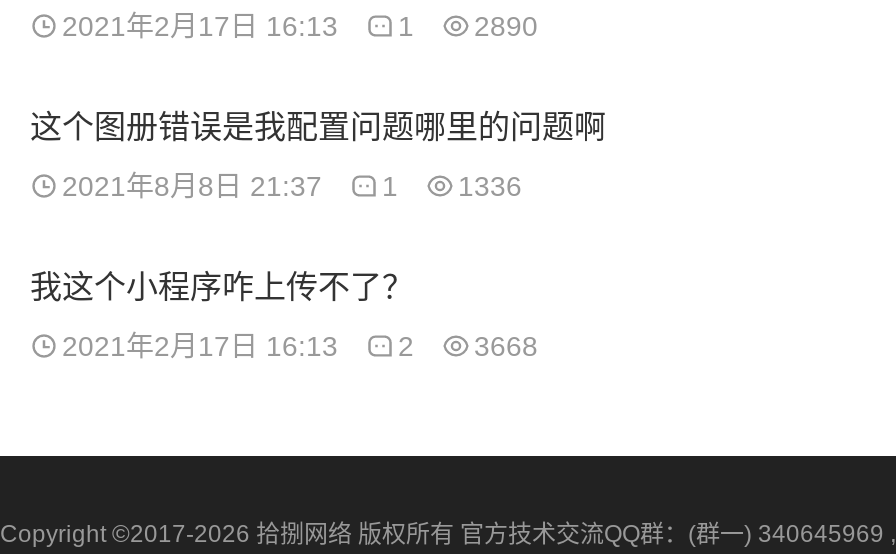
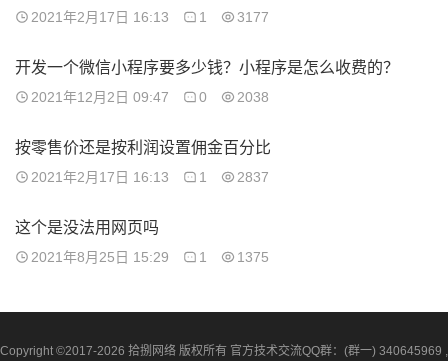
- 2021年2月17日 16:13 1 2890
+ 2021年2月17日 16:13 1 3177

- 这个图册错误是我配置问题哪里的问题啊
+ 开发一个微信小程序要多少钱？小程序是怎么收费的？

- 2021年8月8日 21:37
- 1
- 1336
+ 2021年12月2日 09:47
+ 0
+ 2038

- 我这个小程序咋上传不了？
+ 按零售价还是按利润设置佣金百分比

- 2
- 3668
+ 1
+ 2837
+ 这个是没法用网页吗
+ 2021年8月25日 15:29
+ 1
+ 1375
